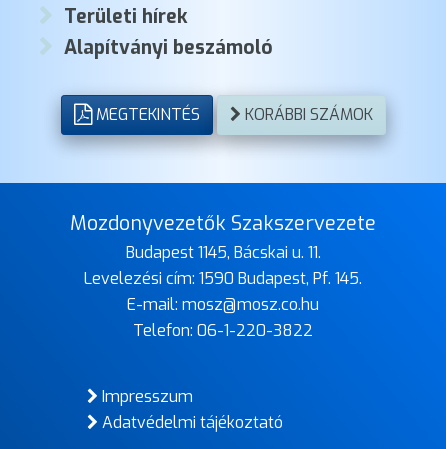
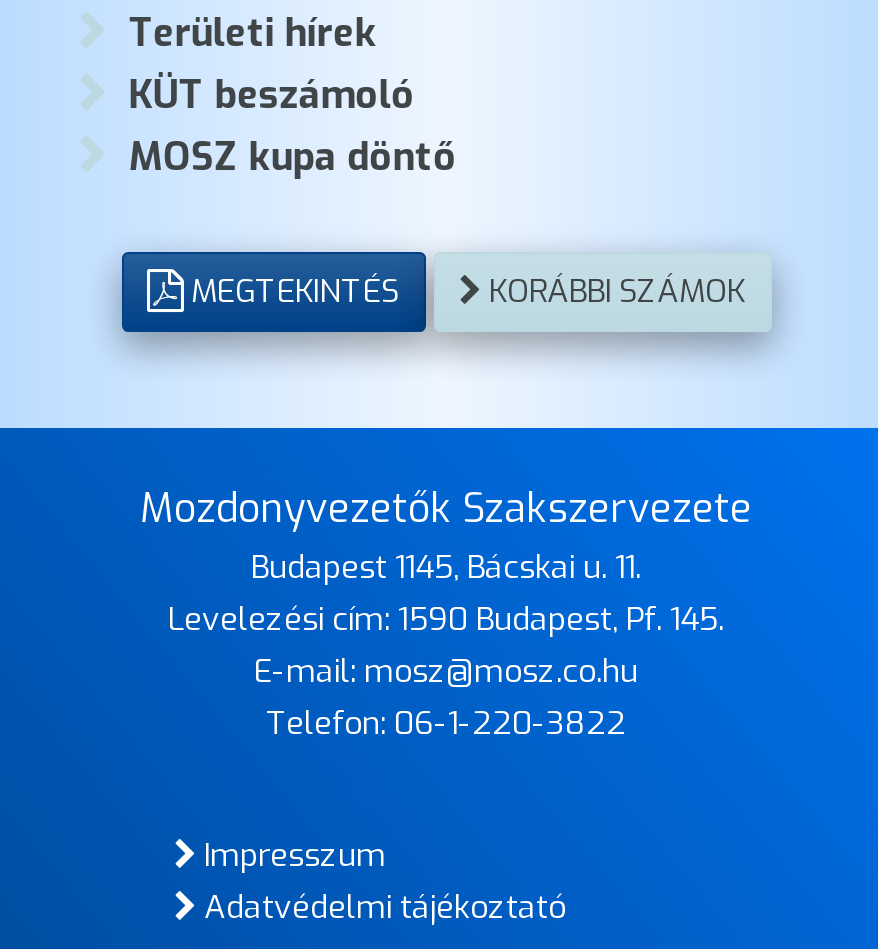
- Alapítványi beszámoló
+ KÜT beszámoló
+ MOSZ kupa döntő
